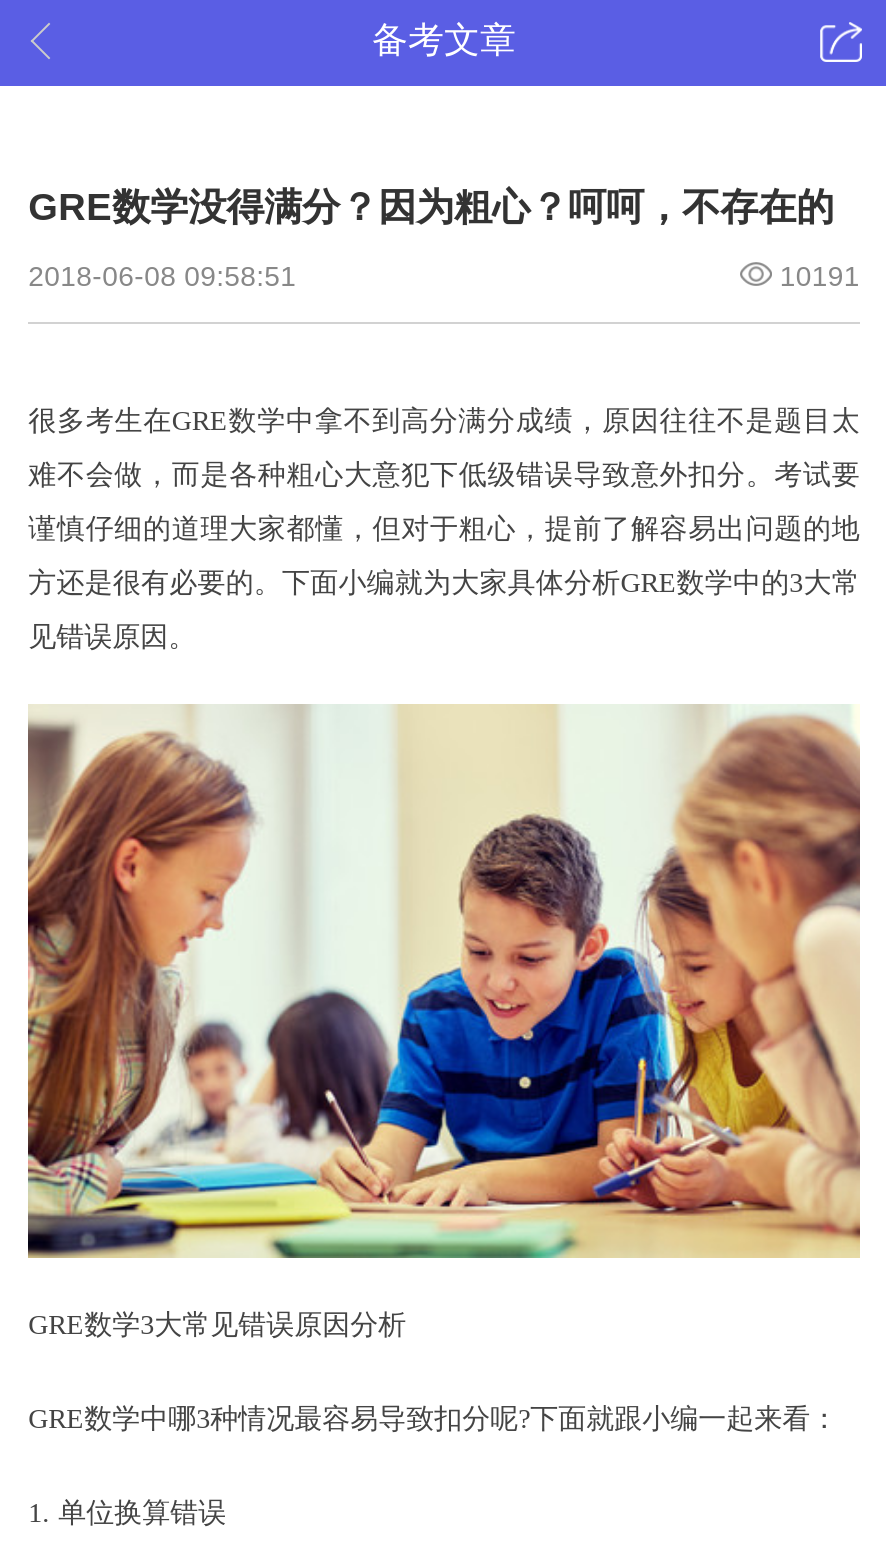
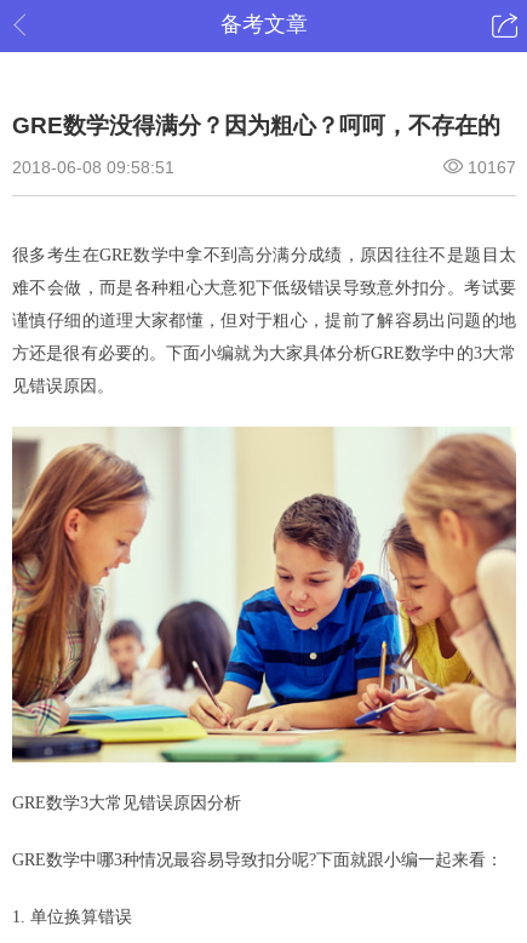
- 10191
+ 10167
